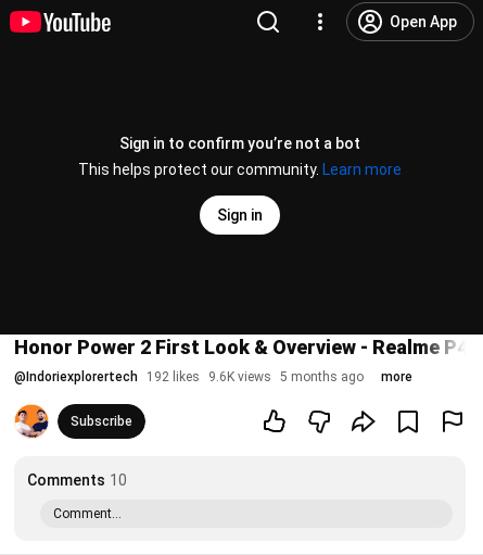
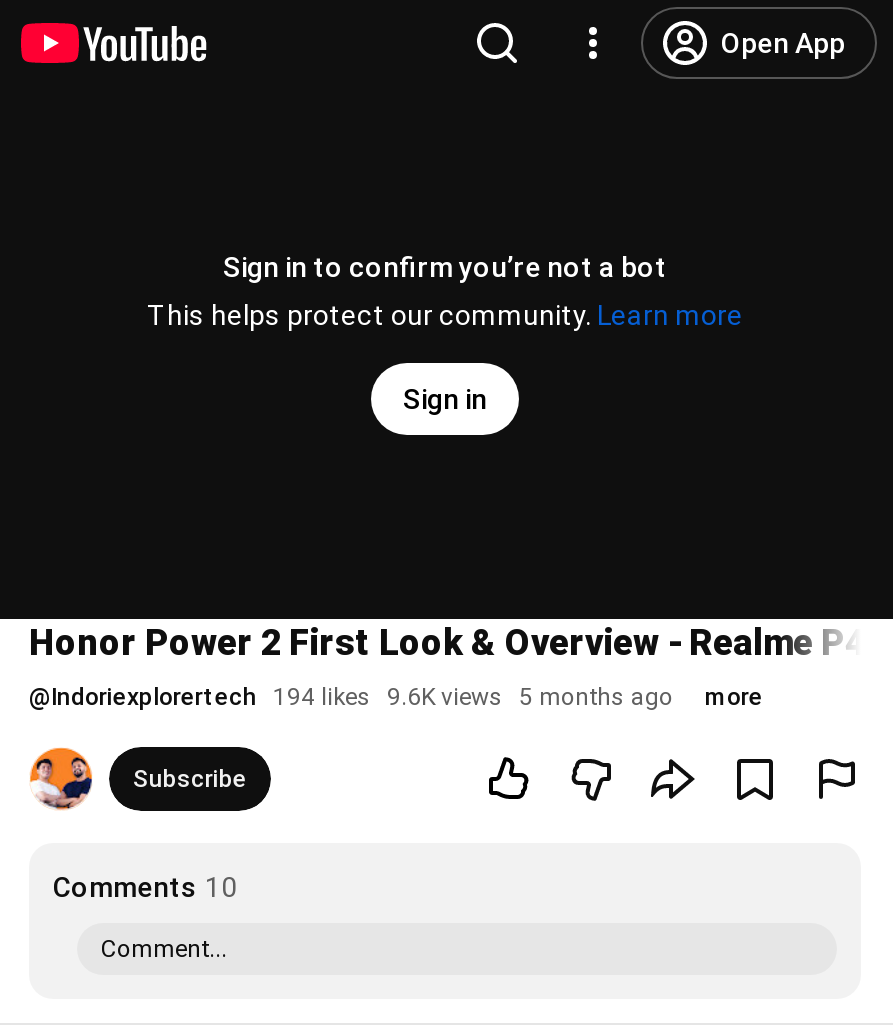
- @Indoriexplorertech 192 likes 9.6K views 5 months ago
+ @Indoriexplorertech 194 likes 9.6K views 5 months ago
